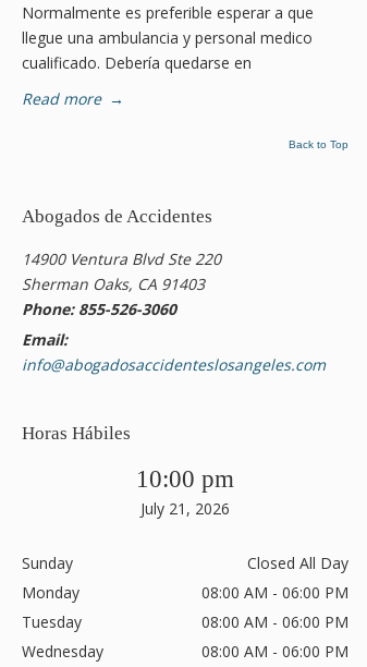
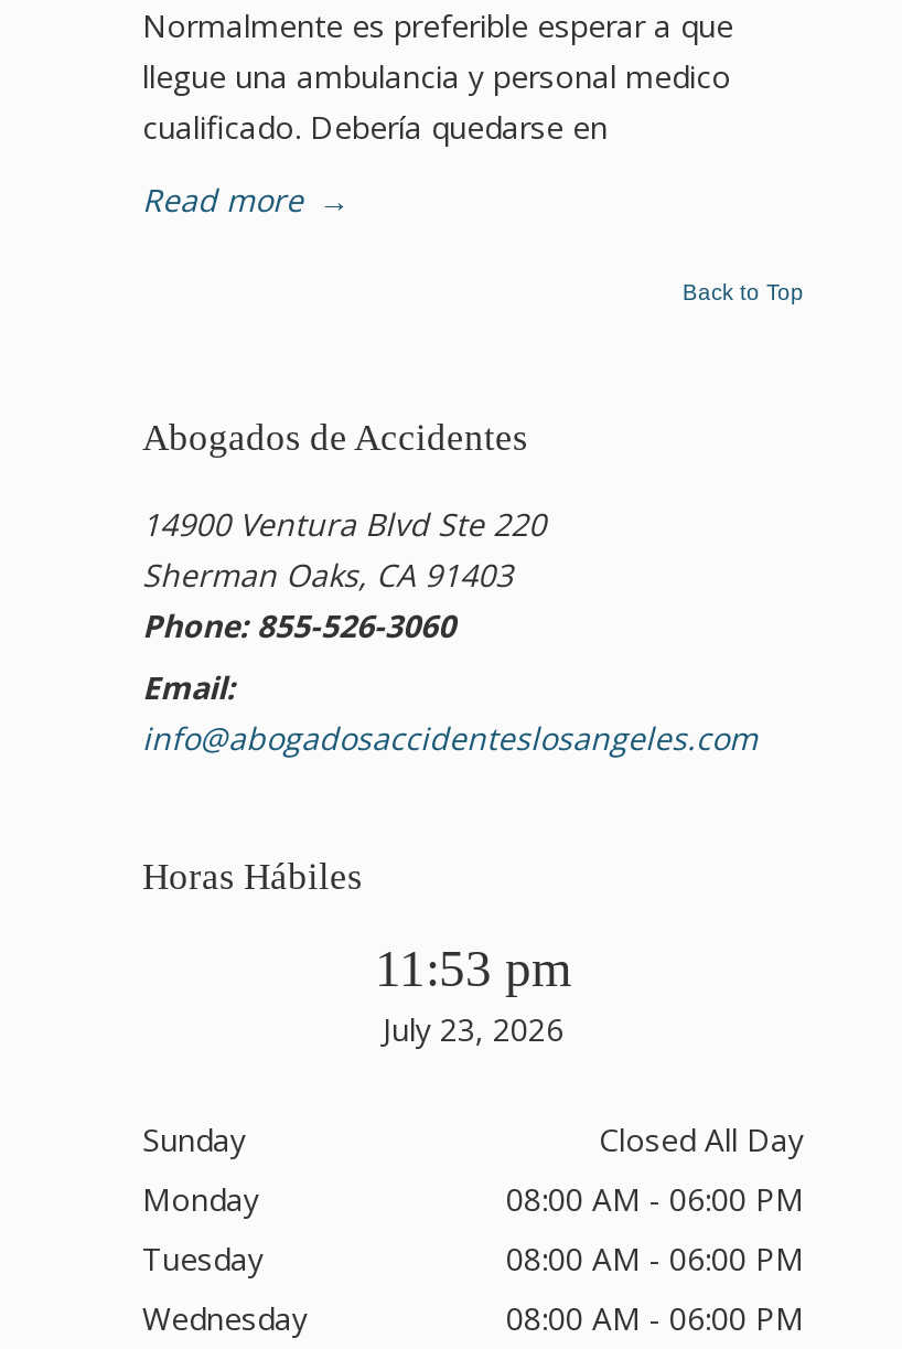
- 10:00 pm
+ 11:53 pm

- July 21, 2026
+ July 23, 2026
